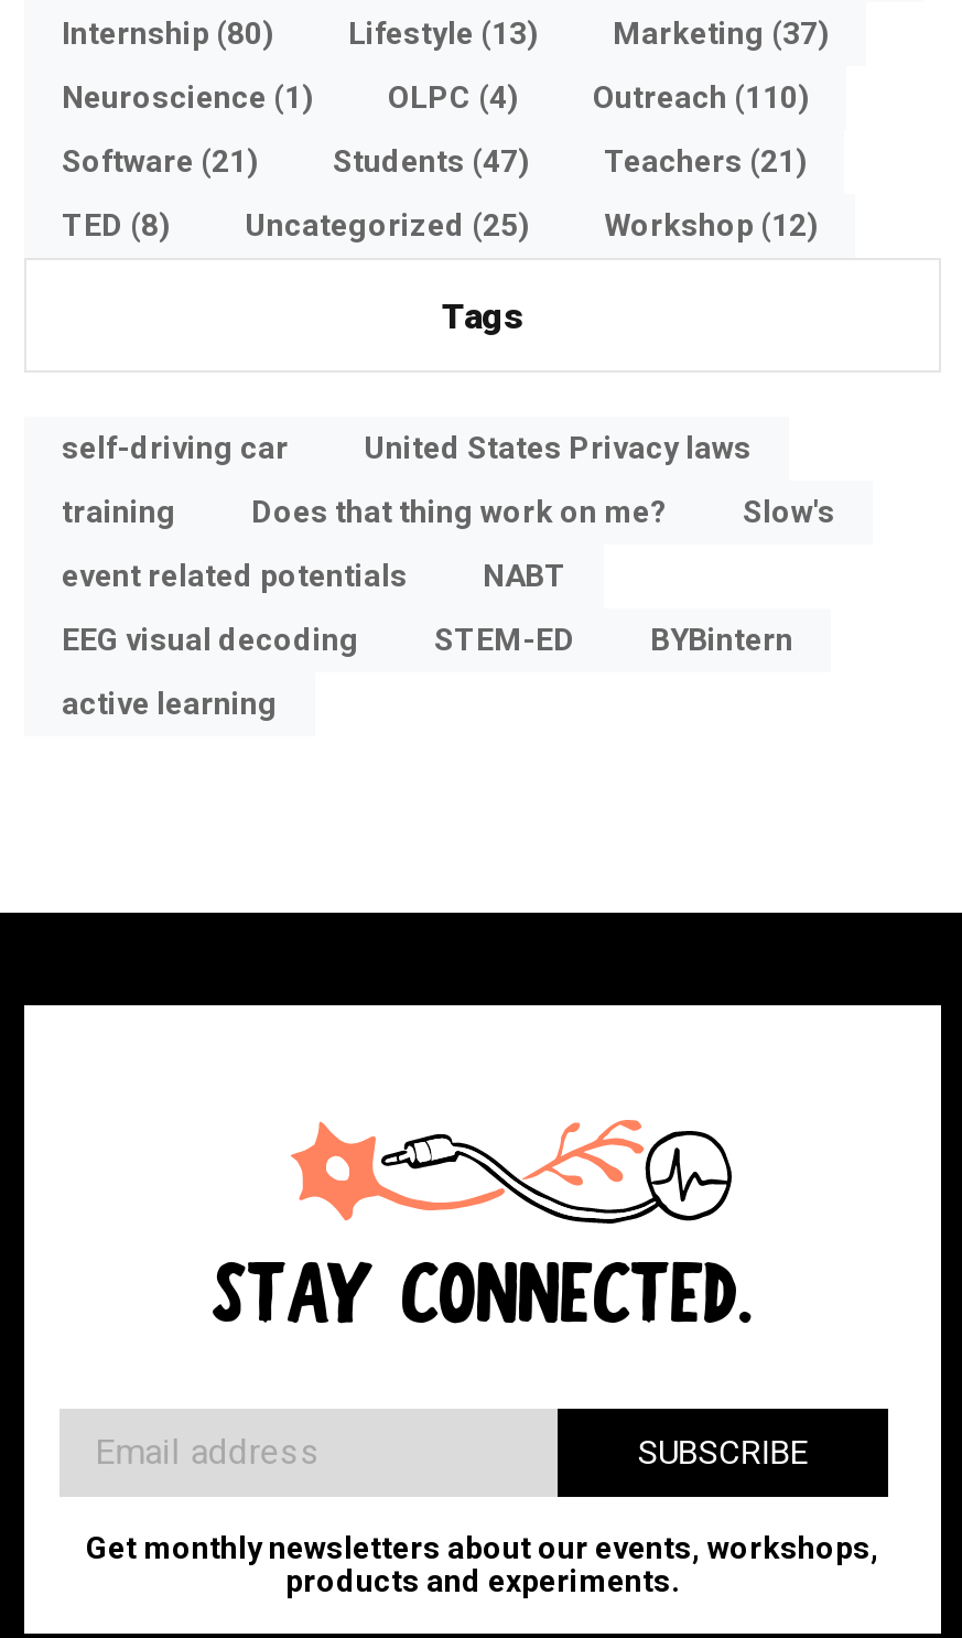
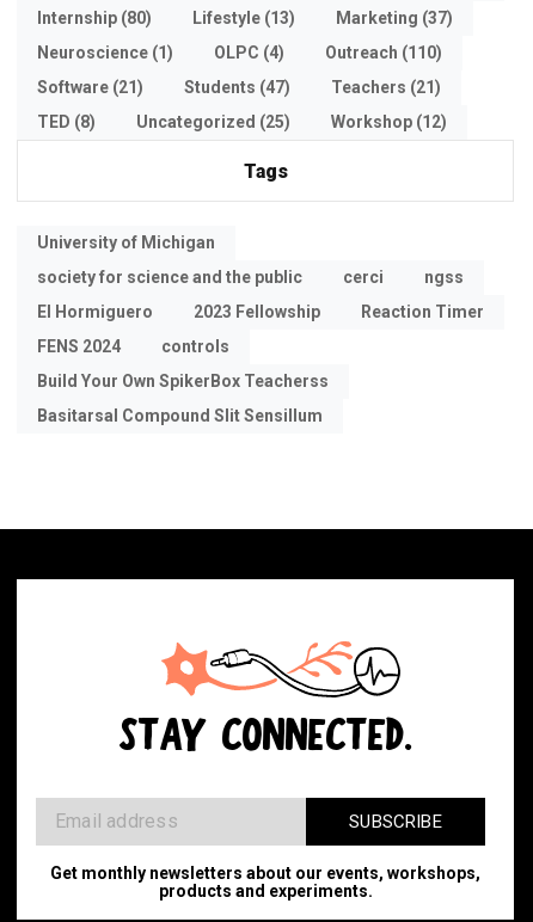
- self-driving car
- United States Privacy laws
- training
- Does that thing work on me?
- Slow's
- event related potentials
- NABT
- EEG visual decoding
- STEM-ED
- BYBintern
- active learning
+ University of Michigan
+ society for science and the public
+ cerci
+ ngss
+ El Hormiguero
+ 2023 Fellowship
+ Reaction Timer
+ FENS 2024
+ controls
+ Build Your Own SpikerBox Teacherss
+ Basitarsal Compound Slit Sensillum
